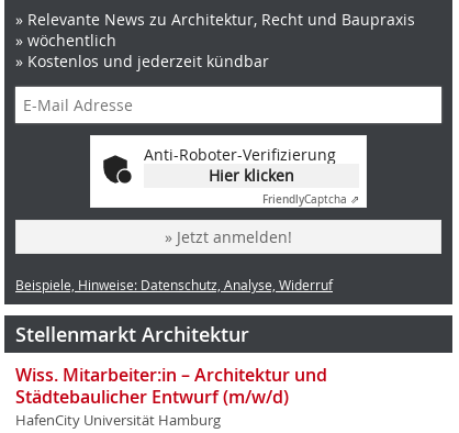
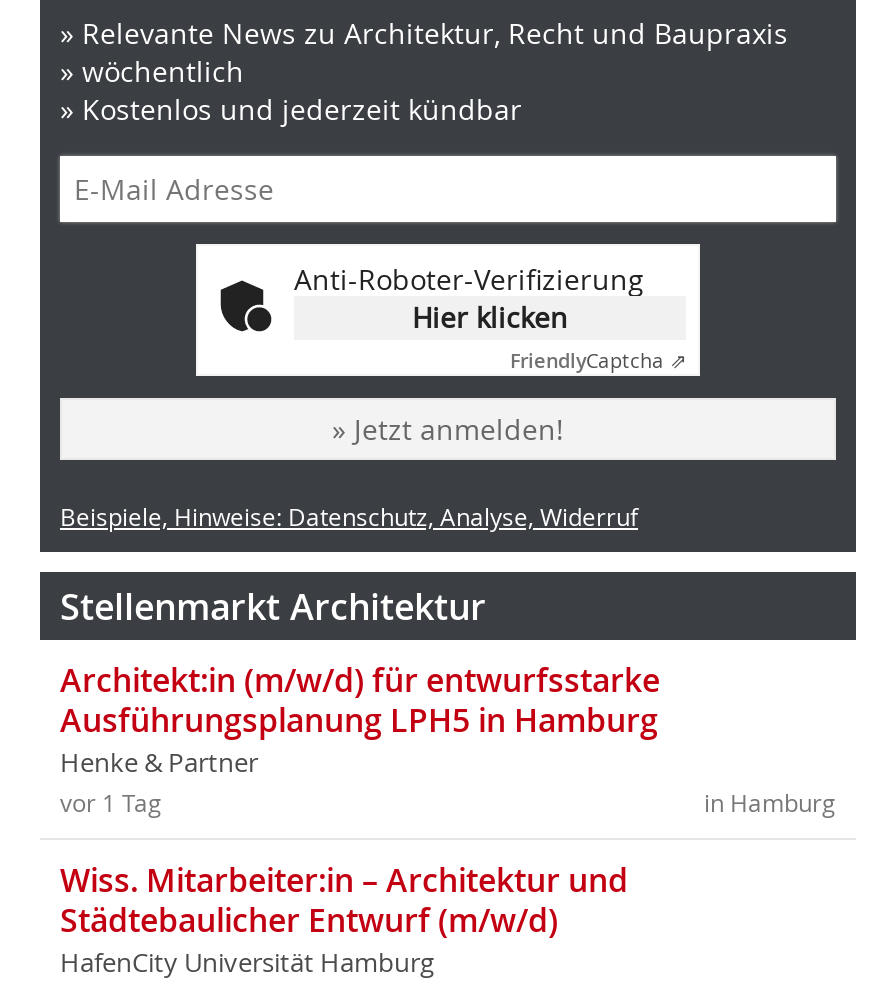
+ Architekt:in (m/w/d) für entwurfsstarke
+ Ausführungsplanung LPH5 in Hamburg
+ Henke & Partner
+ in Hamburg
+ vor 1 Tag
